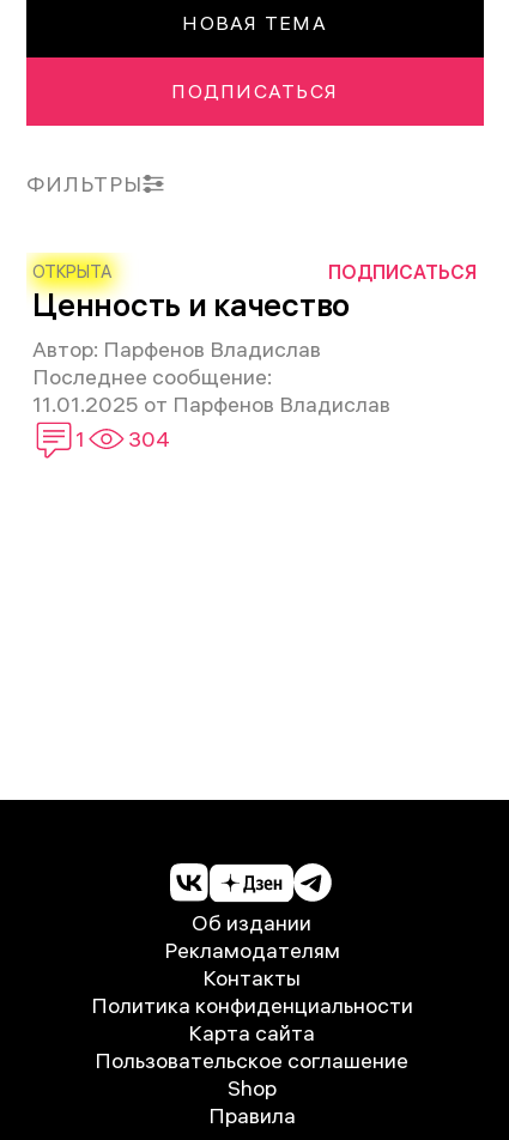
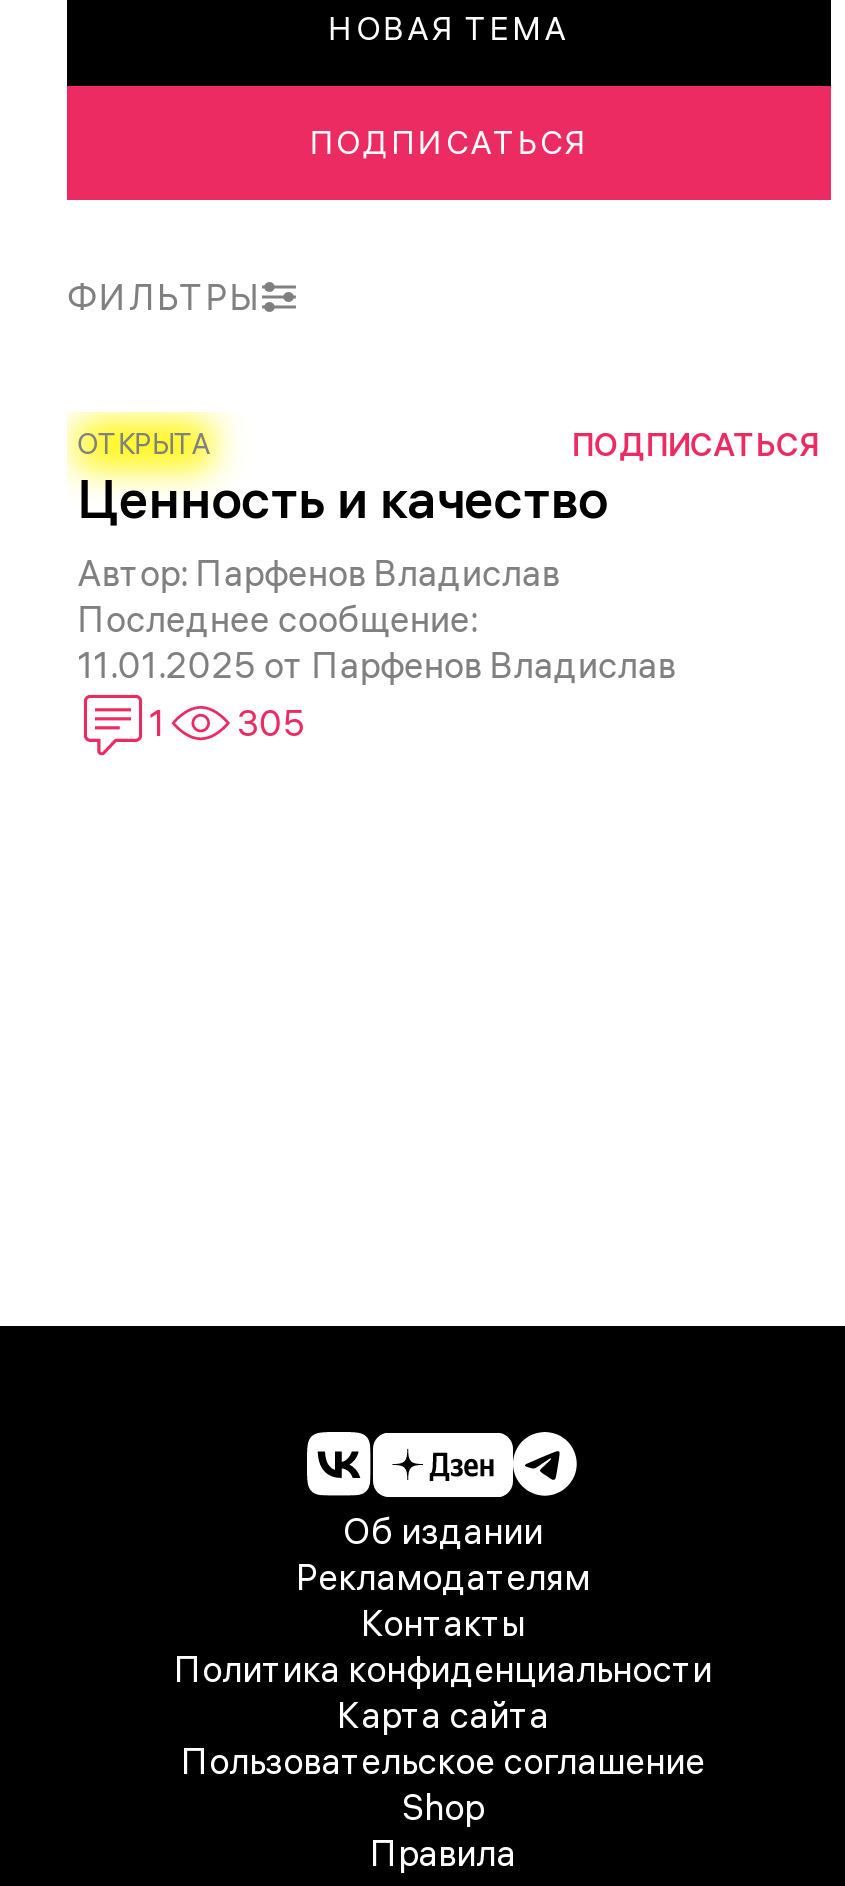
- 1 304
+ 1 305
